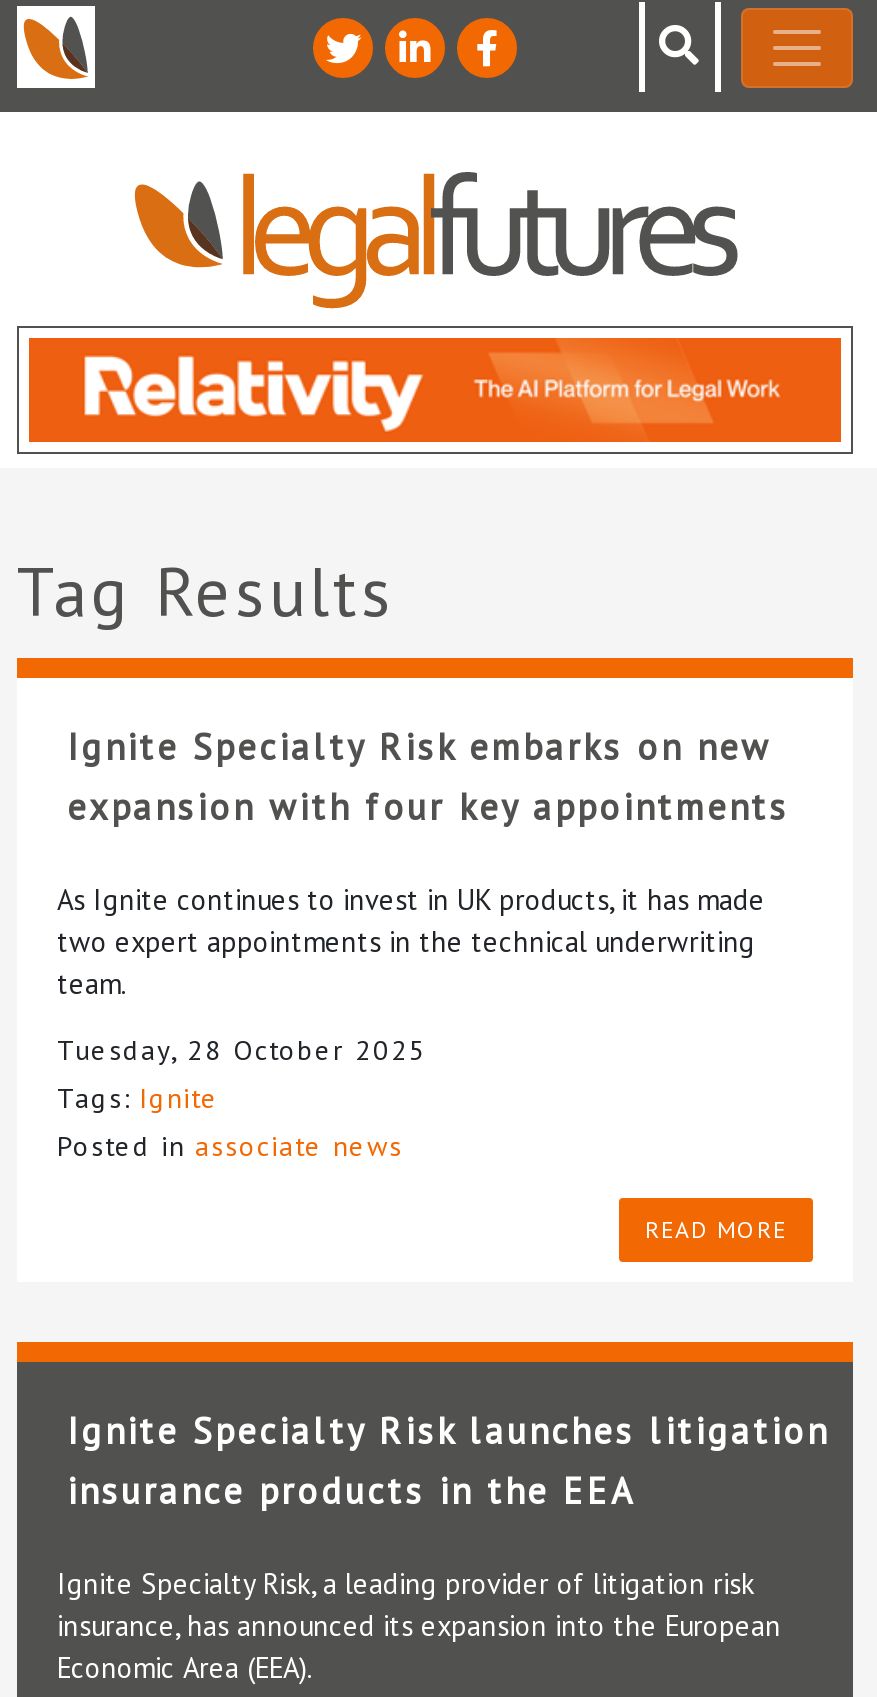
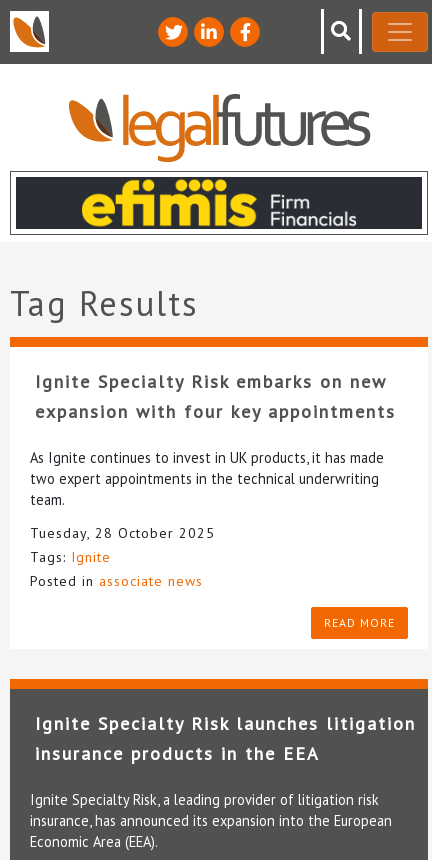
- [image]
+ [image]
